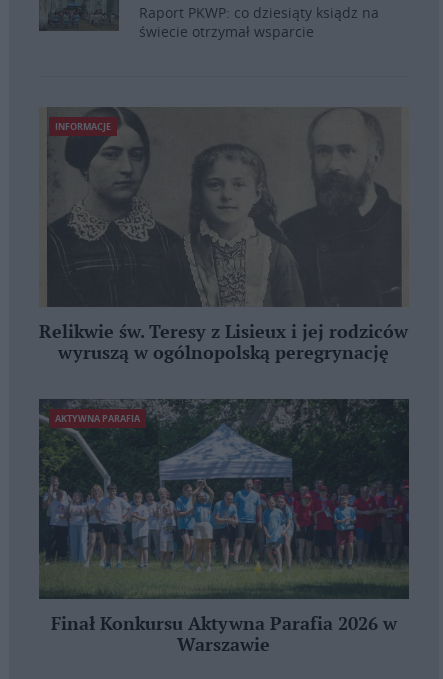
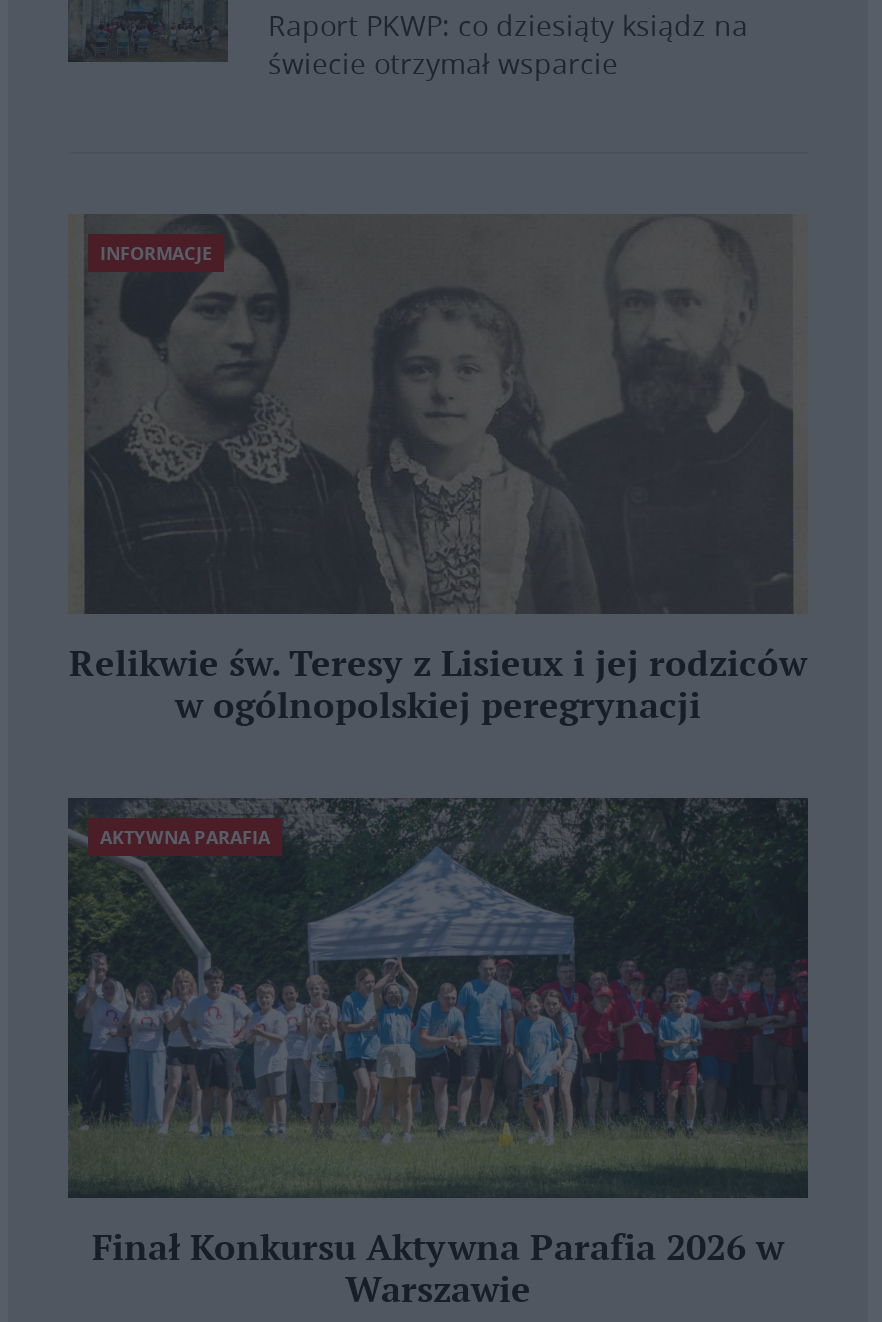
- wyruszą w ogólnopolską peregrynację
+ w ogólnopolskiej peregrynacji
